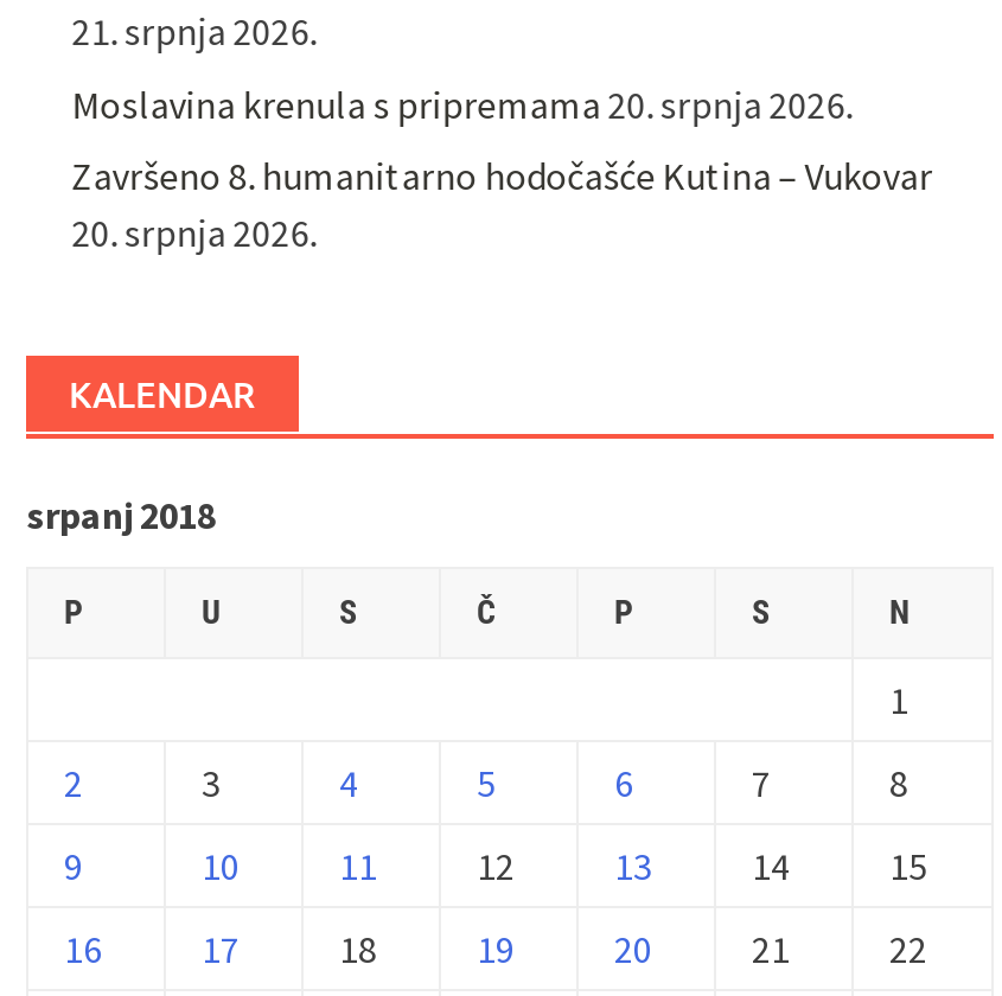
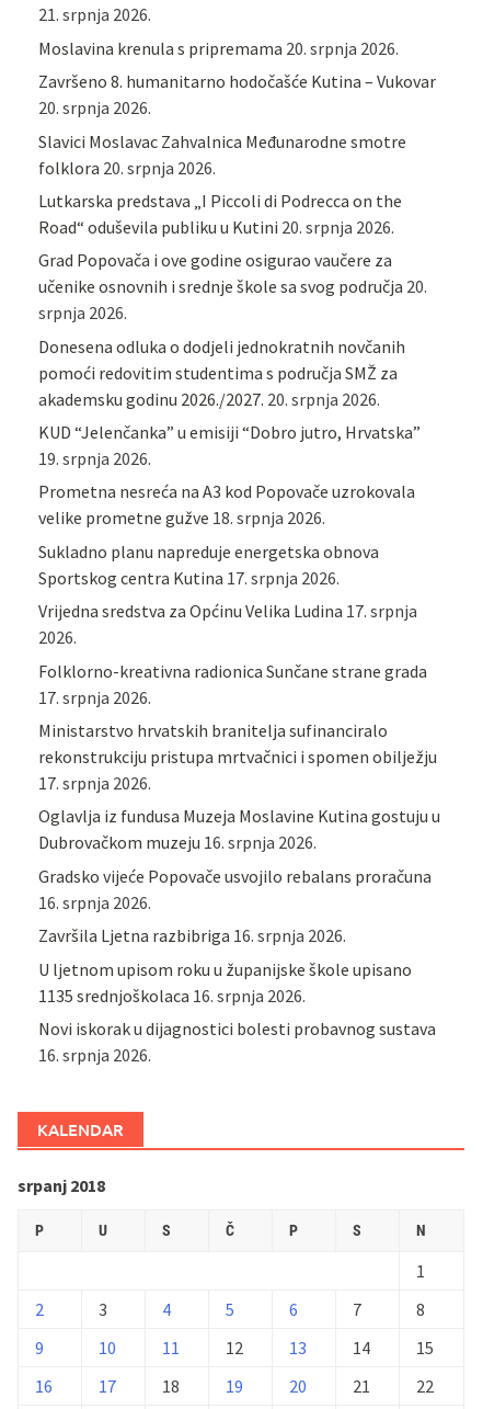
+ Slavici Moslavac Zahvalnica Međunarodne smotre
+ folklora 20. srpnja 2026.
+ Lutkarska predstava „I Piccoli di Podrecca on the
+ Road“ oduševila publiku u Kutini 20. srpnja 2026.
+ Grad Popovača i ove godine osigurao vaučere za
+ učenike osnovnih i srednje škole sa svog područja 20.
+ srpnja 2026.
+ Donesena odluka o dodjeli jednokratnih novčanih
+ pomoći redovitim studentima s područja SMŽ za
+ akademsku godinu 2026./2027. 20. srpnja 2026.
+ KUD “Jelenčanka” u emisiji “Dobro jutro, Hrvatska”
+ 19. srpnja 2026.
+ Prometna nesreća na A3 kod Popovače uzrokovala
+ velike prometne gužve 18. srpnja 2026.
+ Sukladno planu napreduje energetska obnova
+ Sportskog centra Kutina 17. srpnja 2026.
+ Vrijedna sredstva za Općinu Velika Ludina 17. srpnja
+ 2026.
+ Folklorno-kreativna radionica Sunčane strane grada
+ 17. srpnja 2026.
+ Ministarstvo hrvatskih branitelja sufinanciralo
+ rekonstrukciju pristupa mrtvačnici i spomen obilježju
+ 17. srpnja 2026.
+ Oglavlja iz fundusa Muzeja Moslavine Kutina gostuju u
+ Dubrovačkom muzeju 16. srpnja 2026.
+ Gradsko vijeće Popovače usvojilo rebalans proračuna
+ 16. srpnja 2026.
+ Završila Ljetna razbibriga 16. srpnja 2026.
+ U ljetnom upisom roku u županijske škole upisano
+ 1135 srednjoškolaca 16. srpnja 2026.
+ Novi iskorak u dijagnostici bolesti probavnog sustava
+ 16. srpnja 2026.
